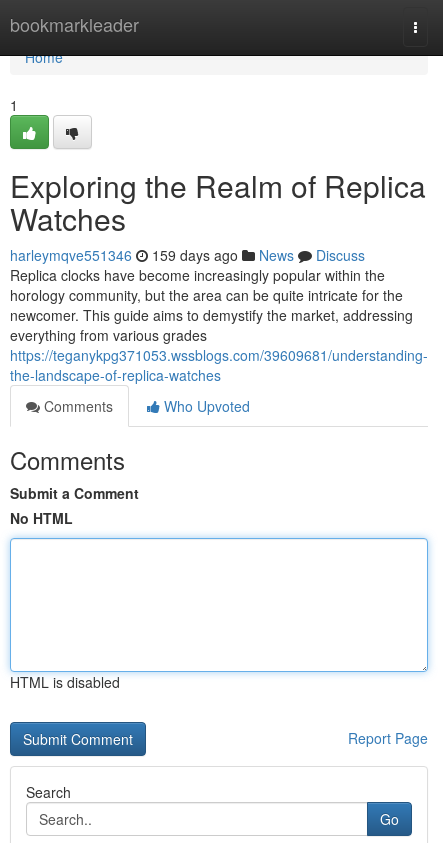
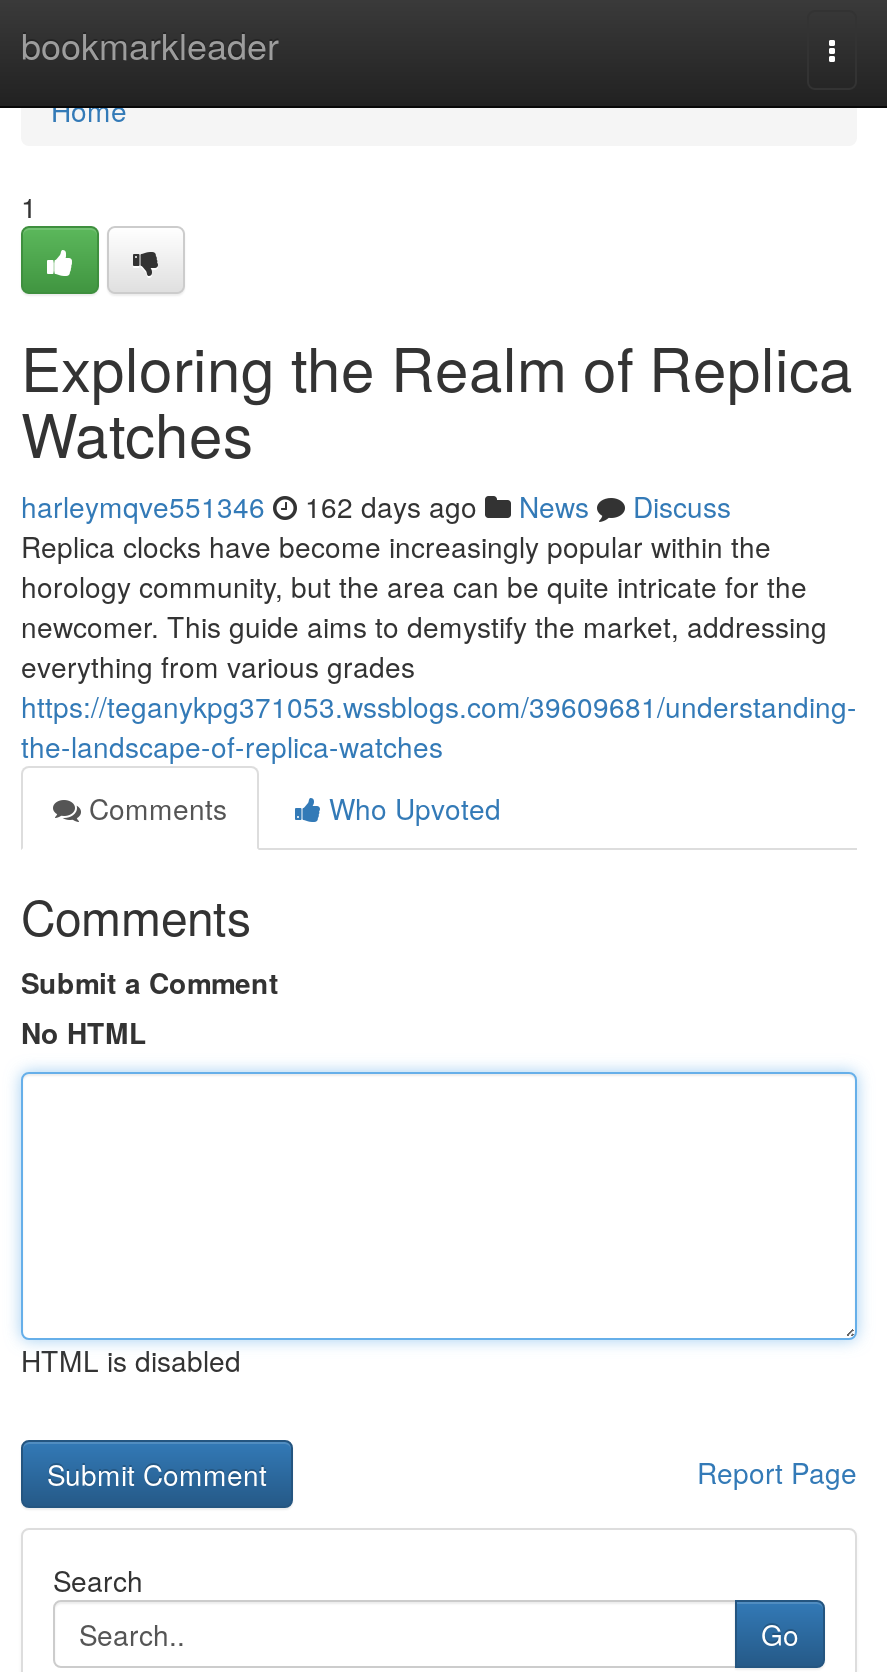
- harleymqve551346 159 days ago News Discuss
+ harleymqve551346 162 days ago News Discuss
